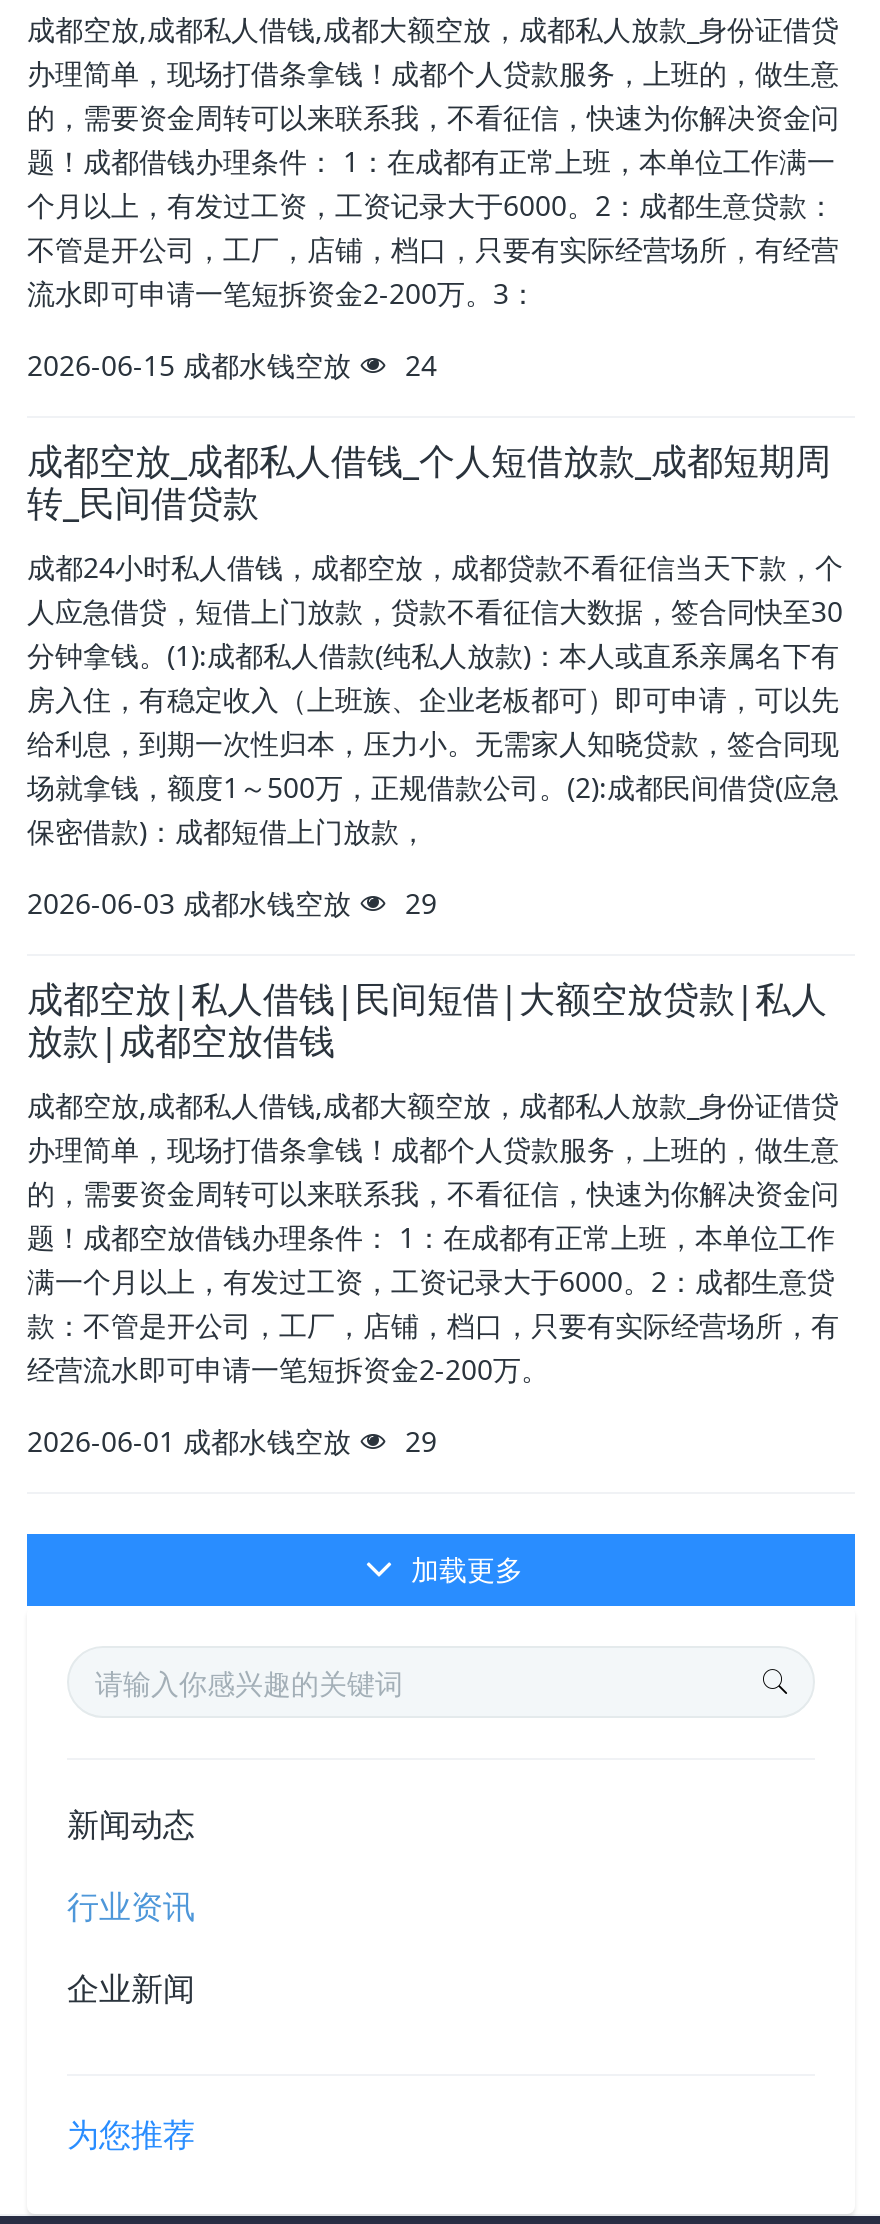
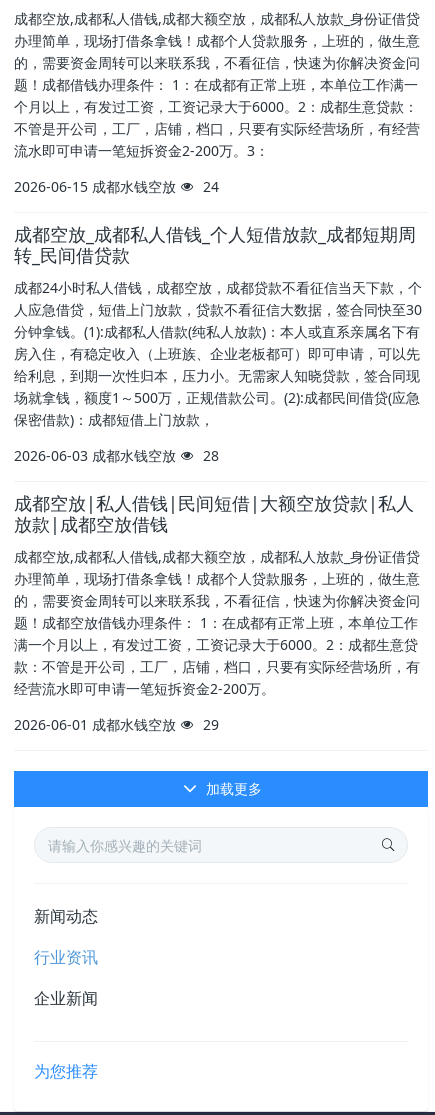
- 2026-06-03 成都水钱空放 29
+ 2026-06-03 成都水钱空放 28
